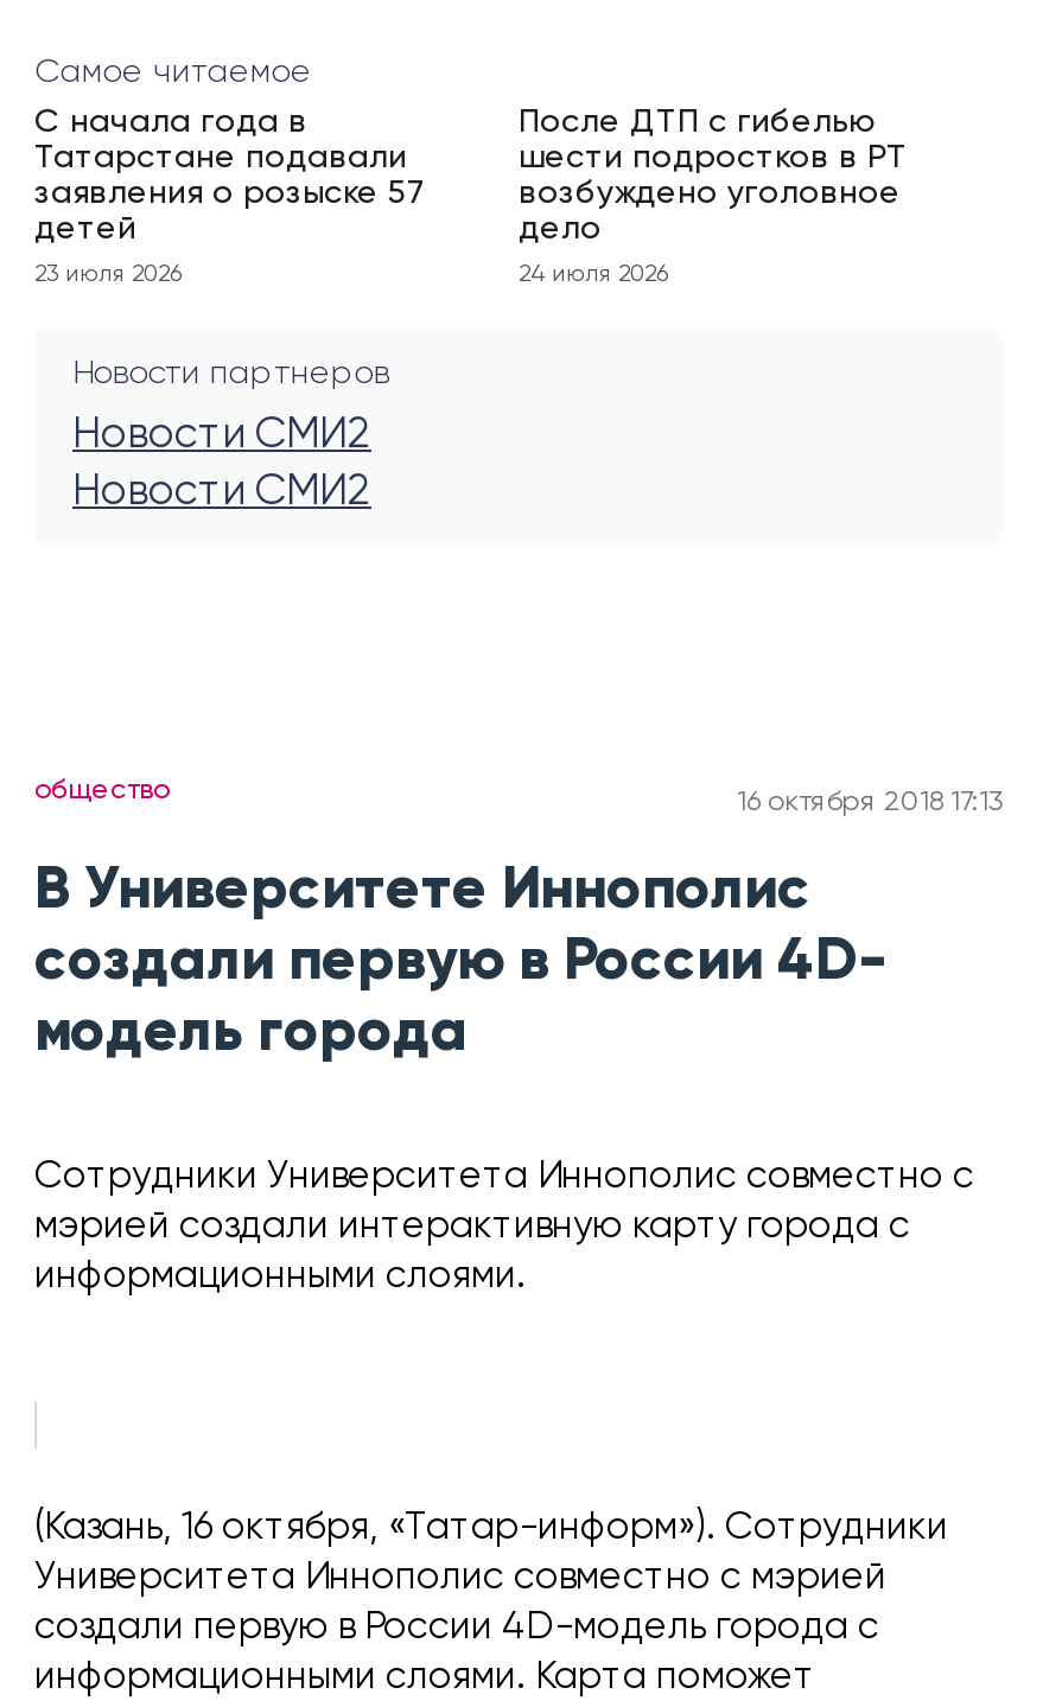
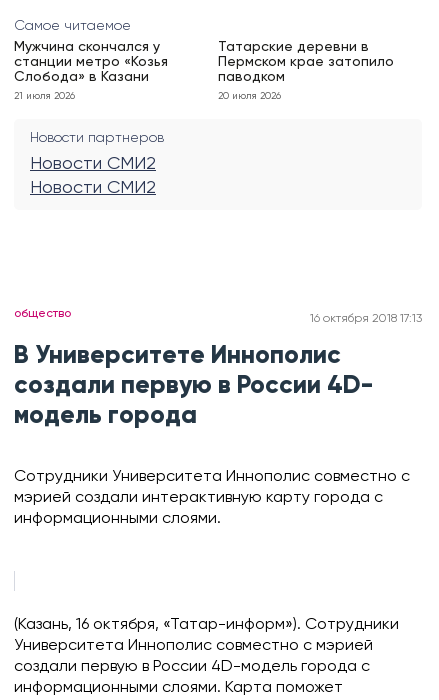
- С начала года в
- Татарстане подавали
- заявления о розыске 57
- детей
+ Мужчина скончался у
+ станции метро «Козья
+ Слобода» в Казани

- После ДТП с гибелью
- шести подростков в РТ
- возбуждено уголовное
- дело
+ Татарские деревни в
+ Пермском крае затопило
+ паводком

- 23 июля 2026
+ 21 июля 2026

- 24 июля 2026
+ 20 июля 2026
